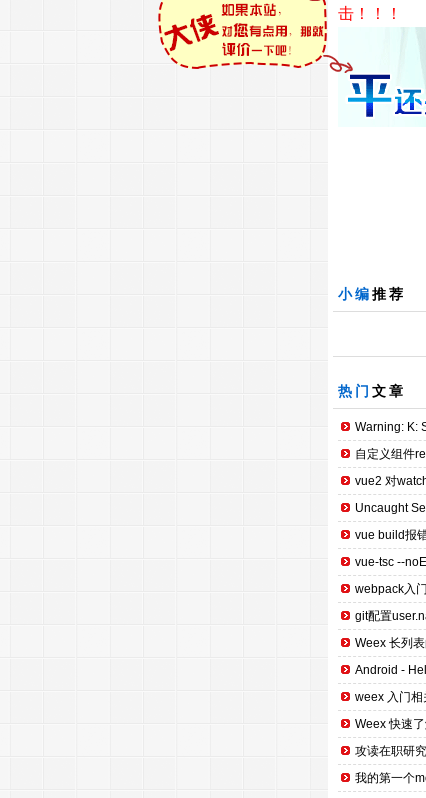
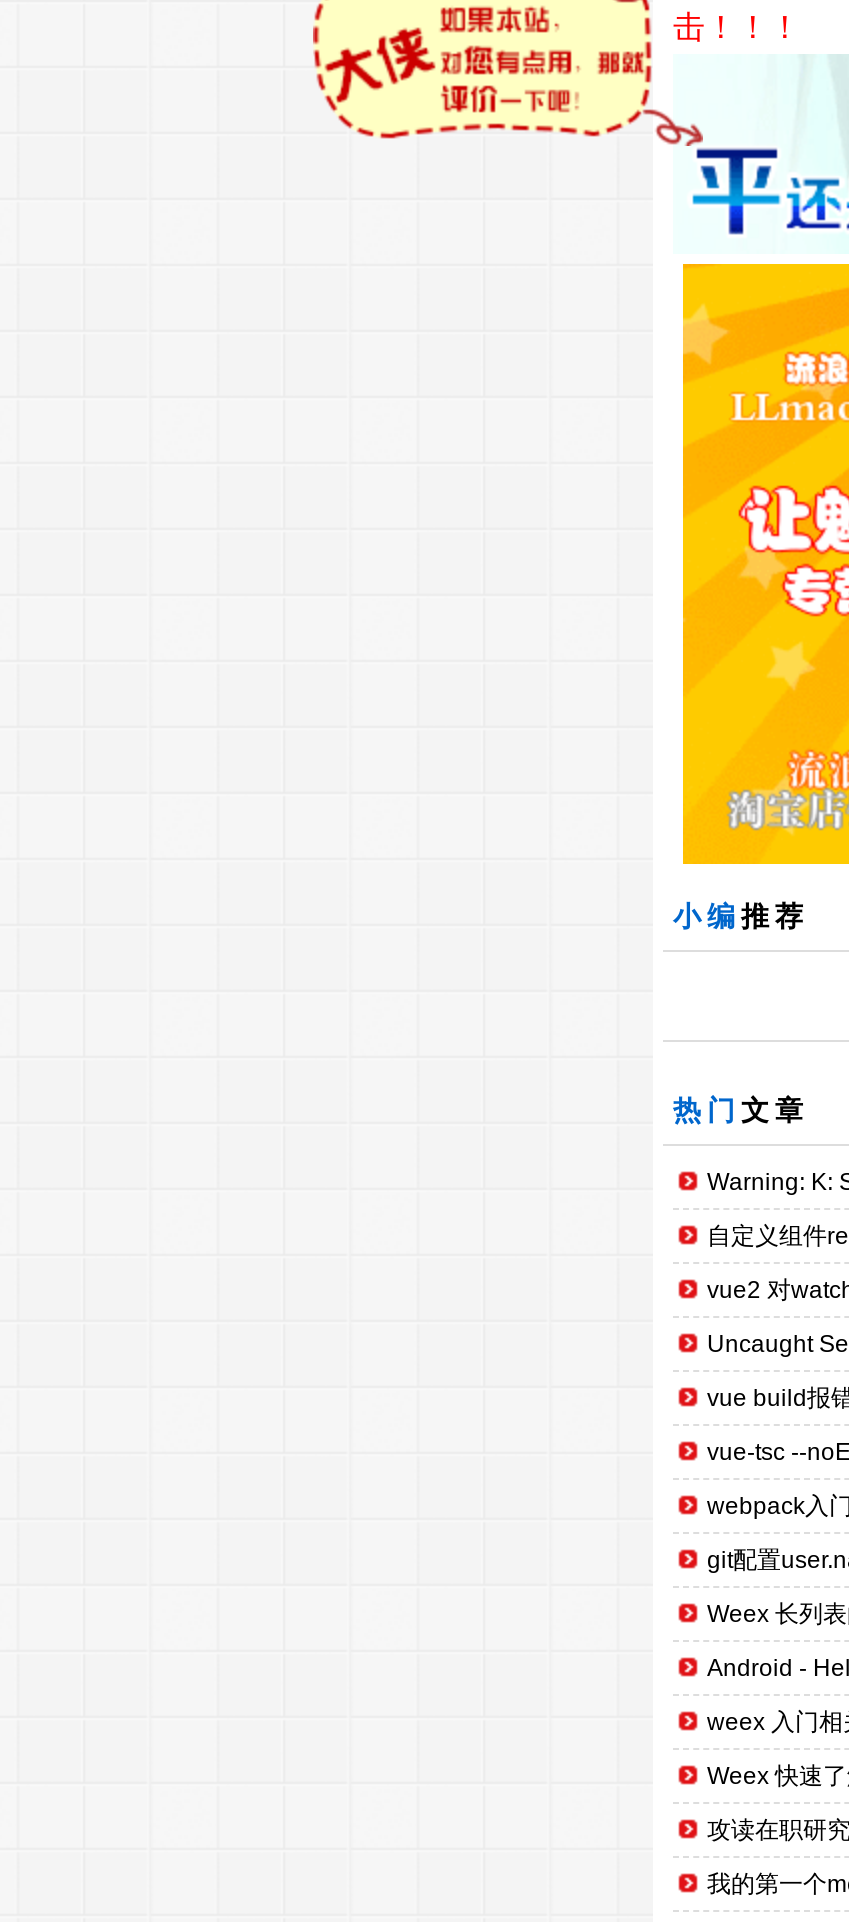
+ [image]
